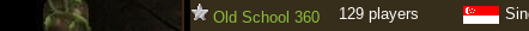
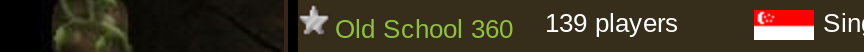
- Old School 360 129 players
+ Old School 360 139 players
